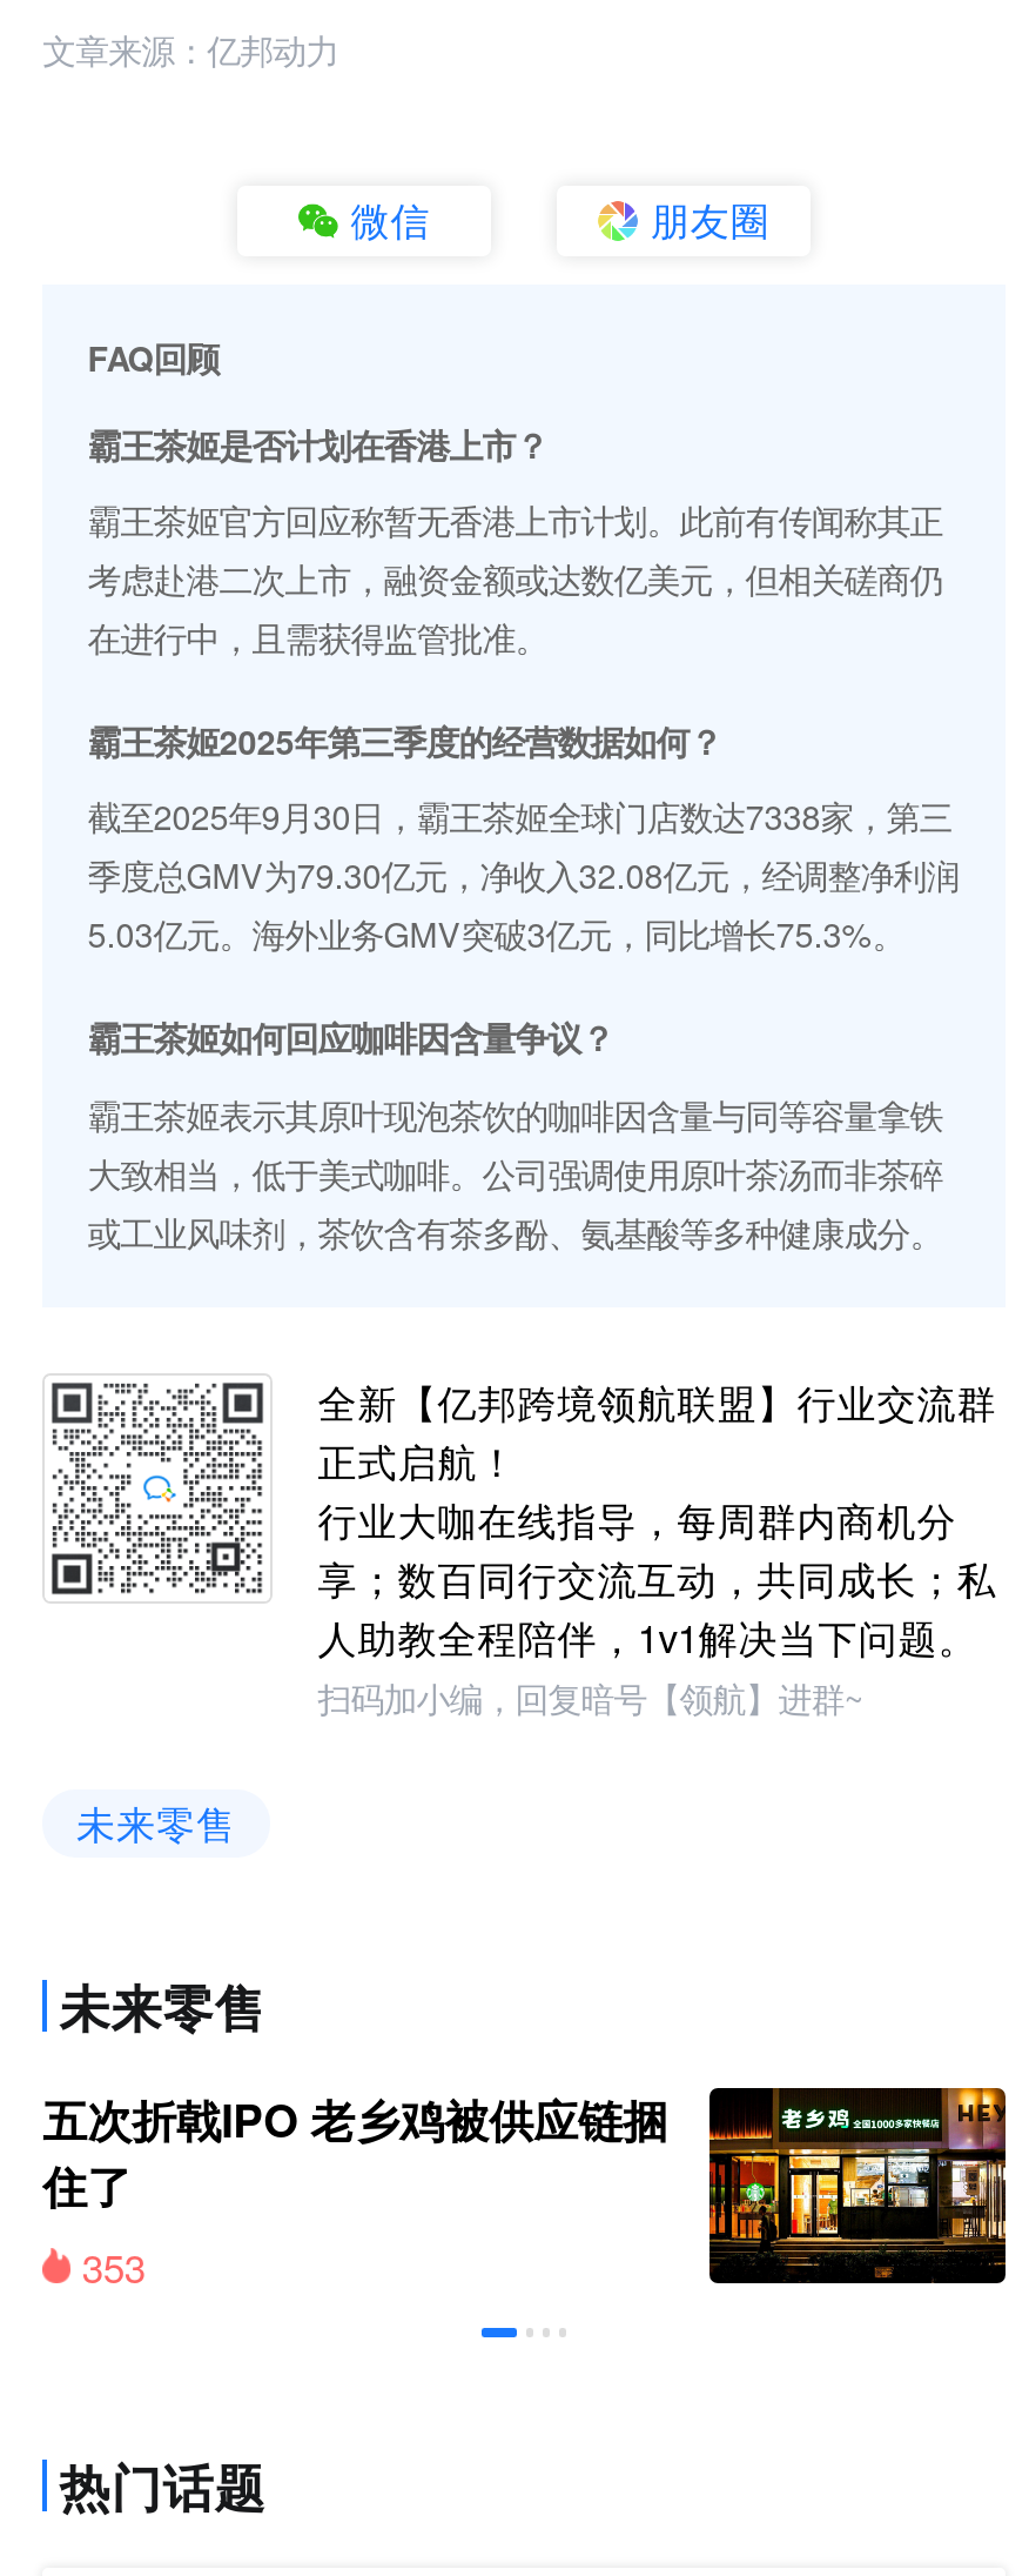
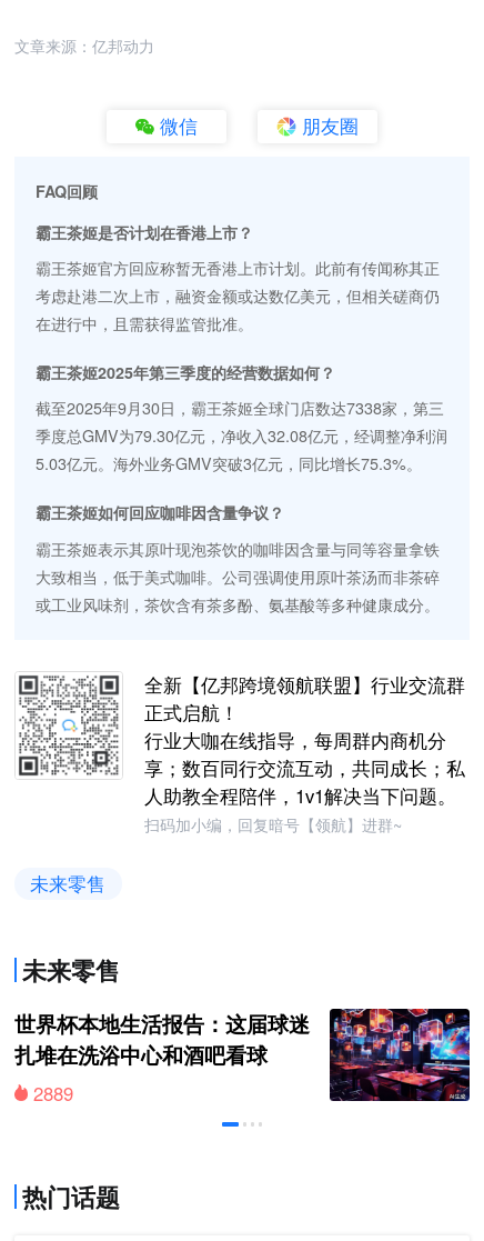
- [image]
- 五次折戟IPO 老乡鸡被供应链捆
- 住了
- 353
+ [image]
+ 世界杯本地生活报告：这届球迷
+ 扎堆在洗浴中心和酒吧看球
+ 2889
